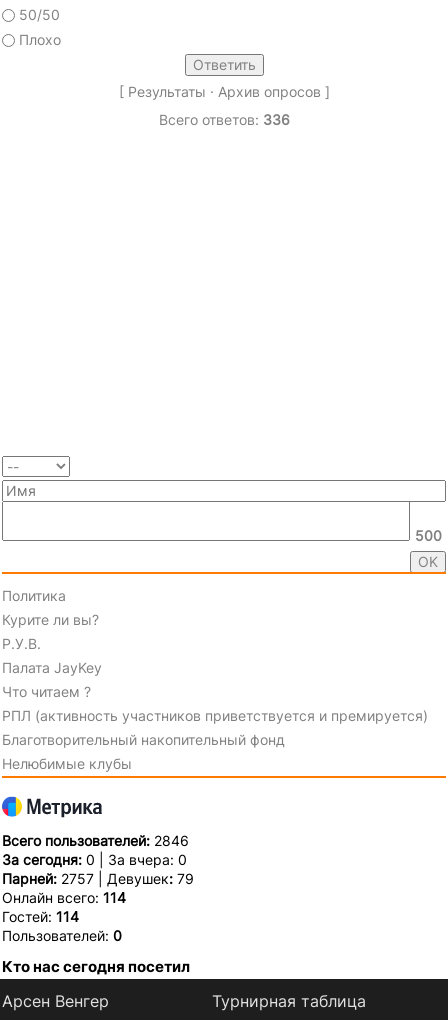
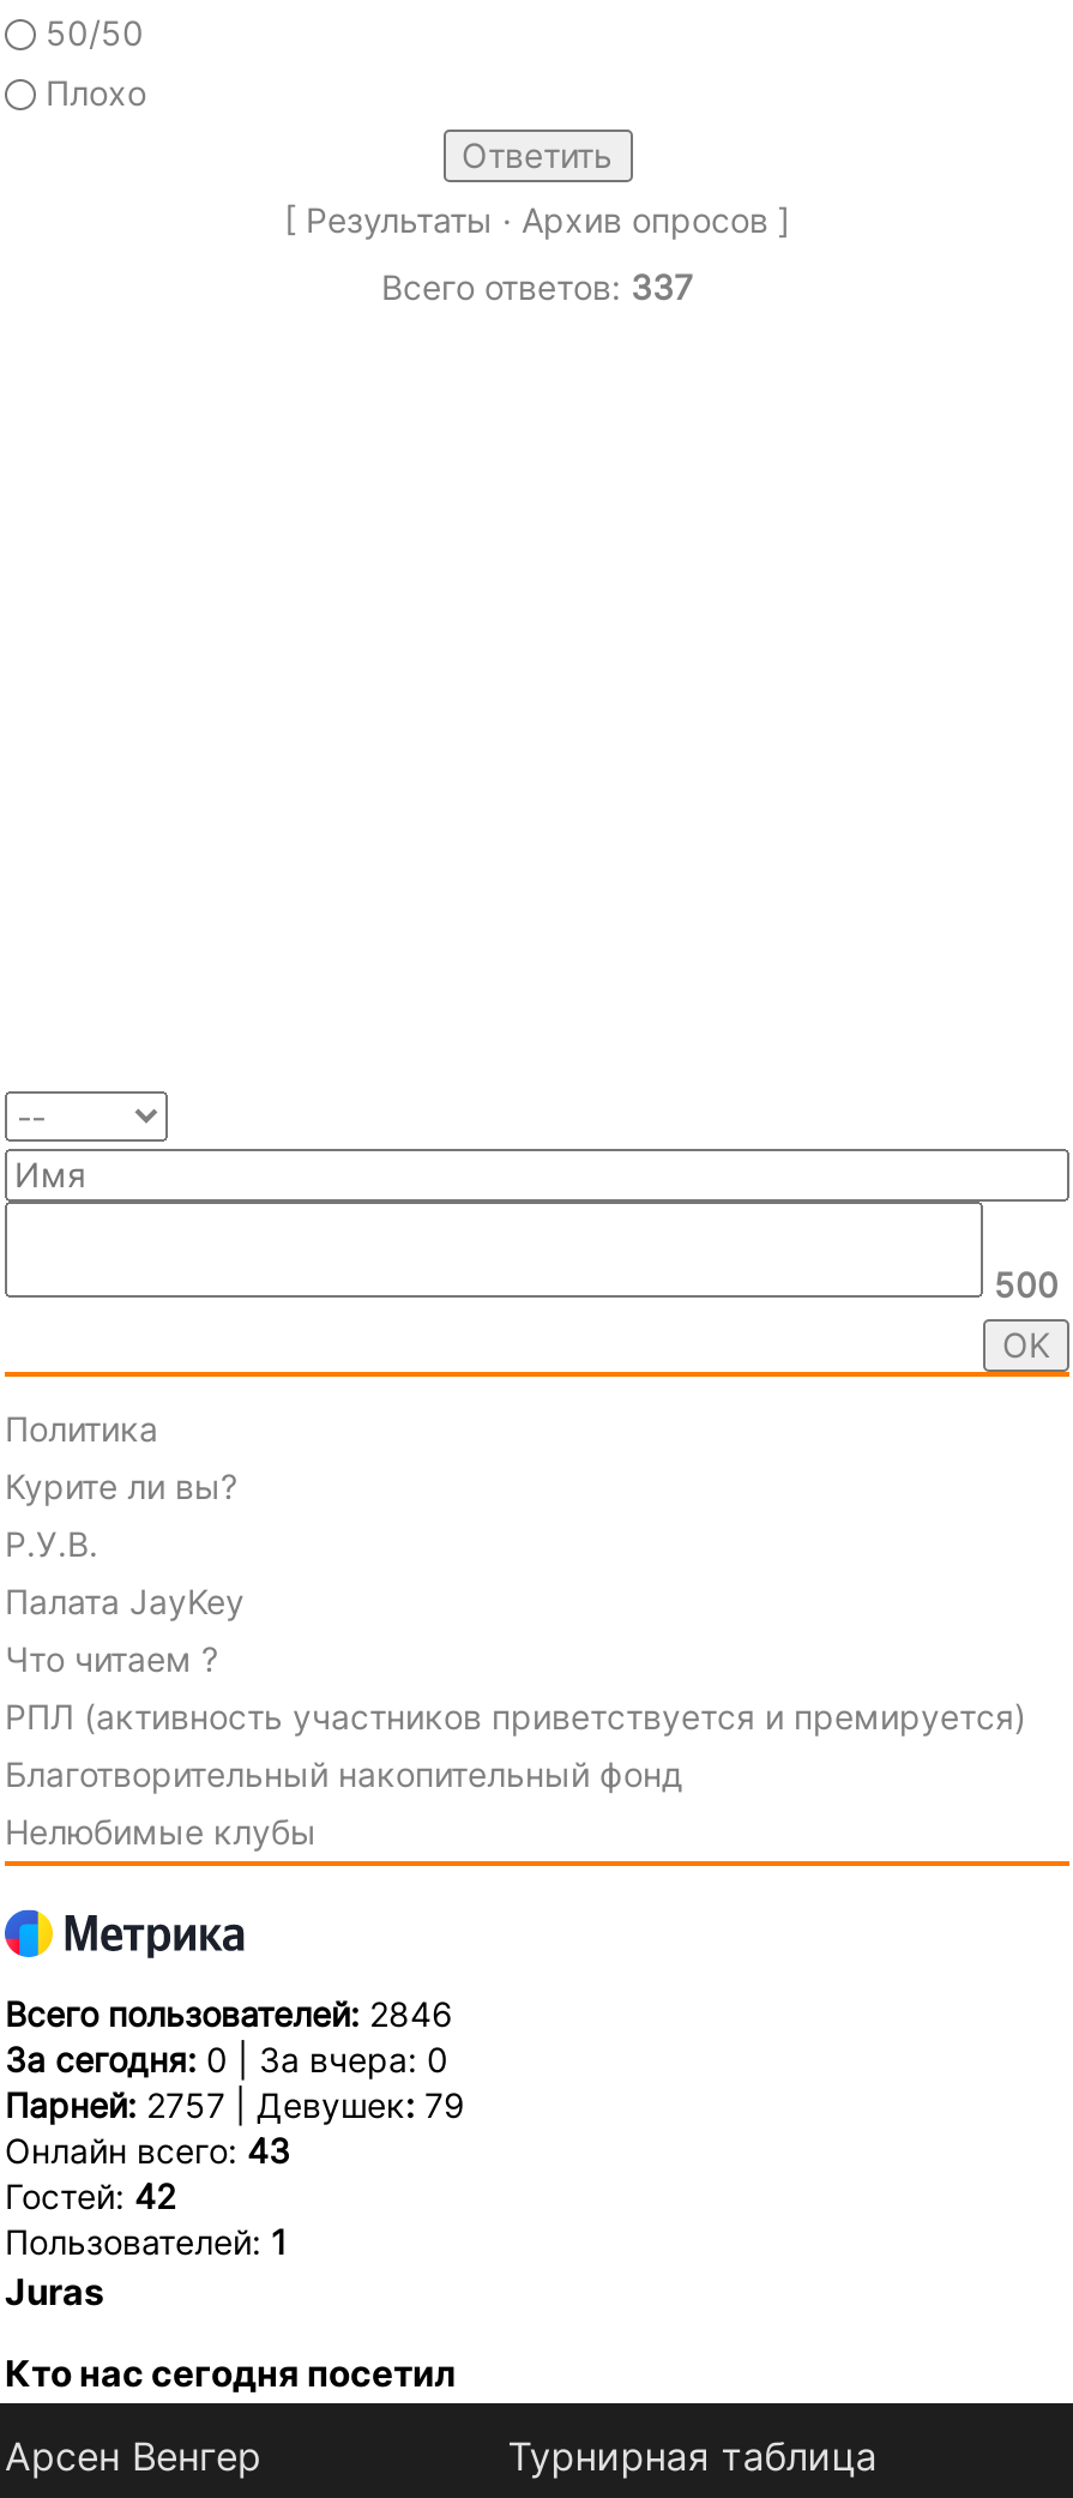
- Всего ответов: 336
+ Всего ответов: 337

- Онлайн всего: 114
- Гостей: 114
- Пользователей: 0
+ Онлайн всего: 43
+ Гостей: 42
+ Пользователей: 1
+ Juras
